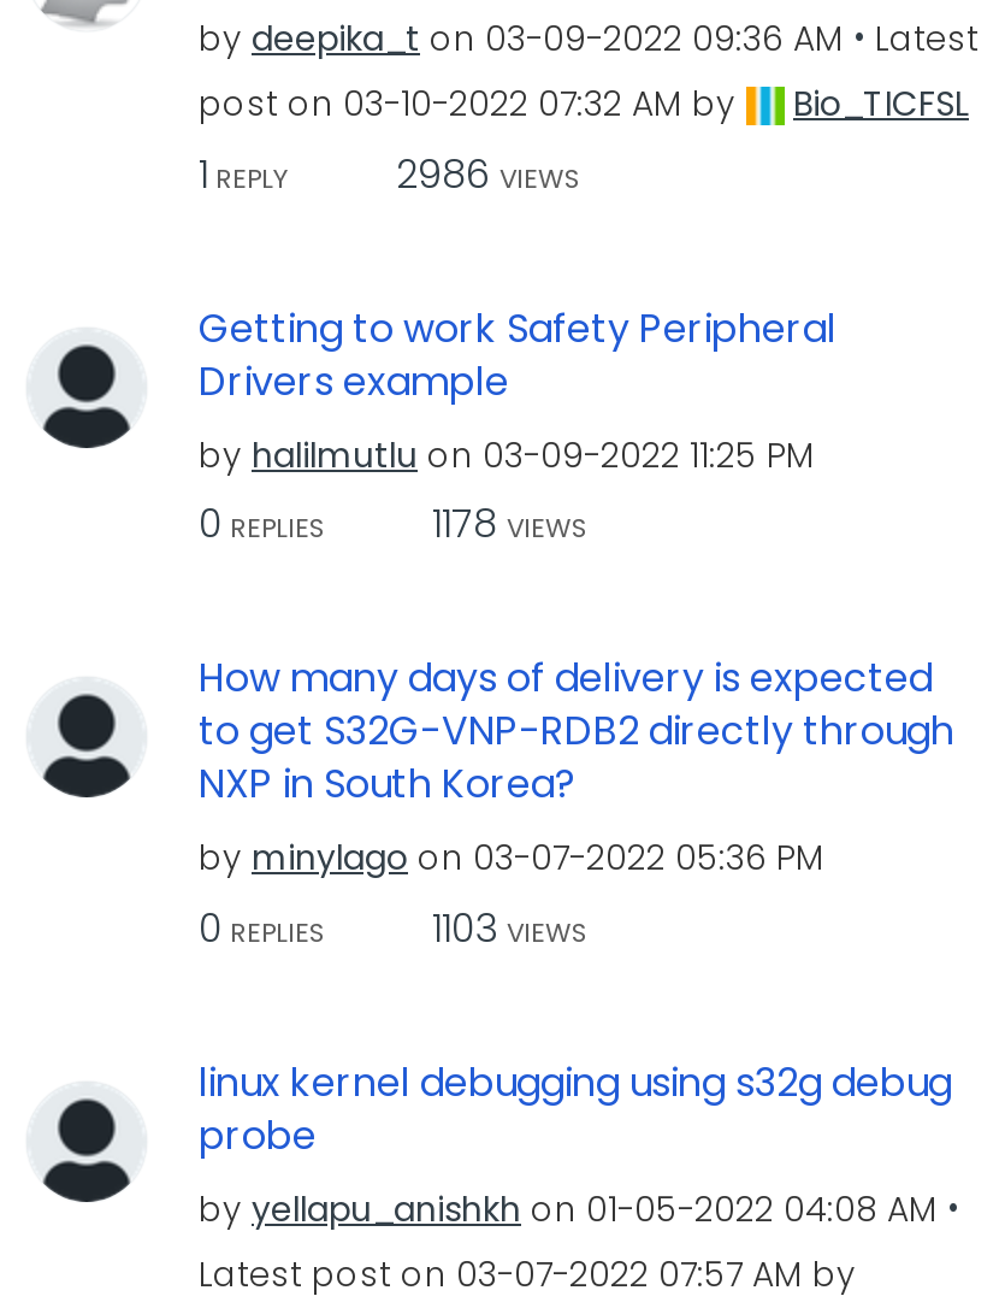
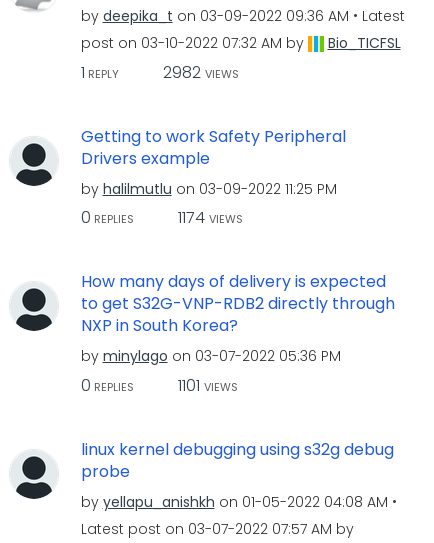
- 1 REPLY 2986 VIEWS
+ 1 REPLY 2982 VIEWS

- 1178 VIEWS
+ 1174 VIEWS

- 1103 VIEWS
+ 1101 VIEWS
